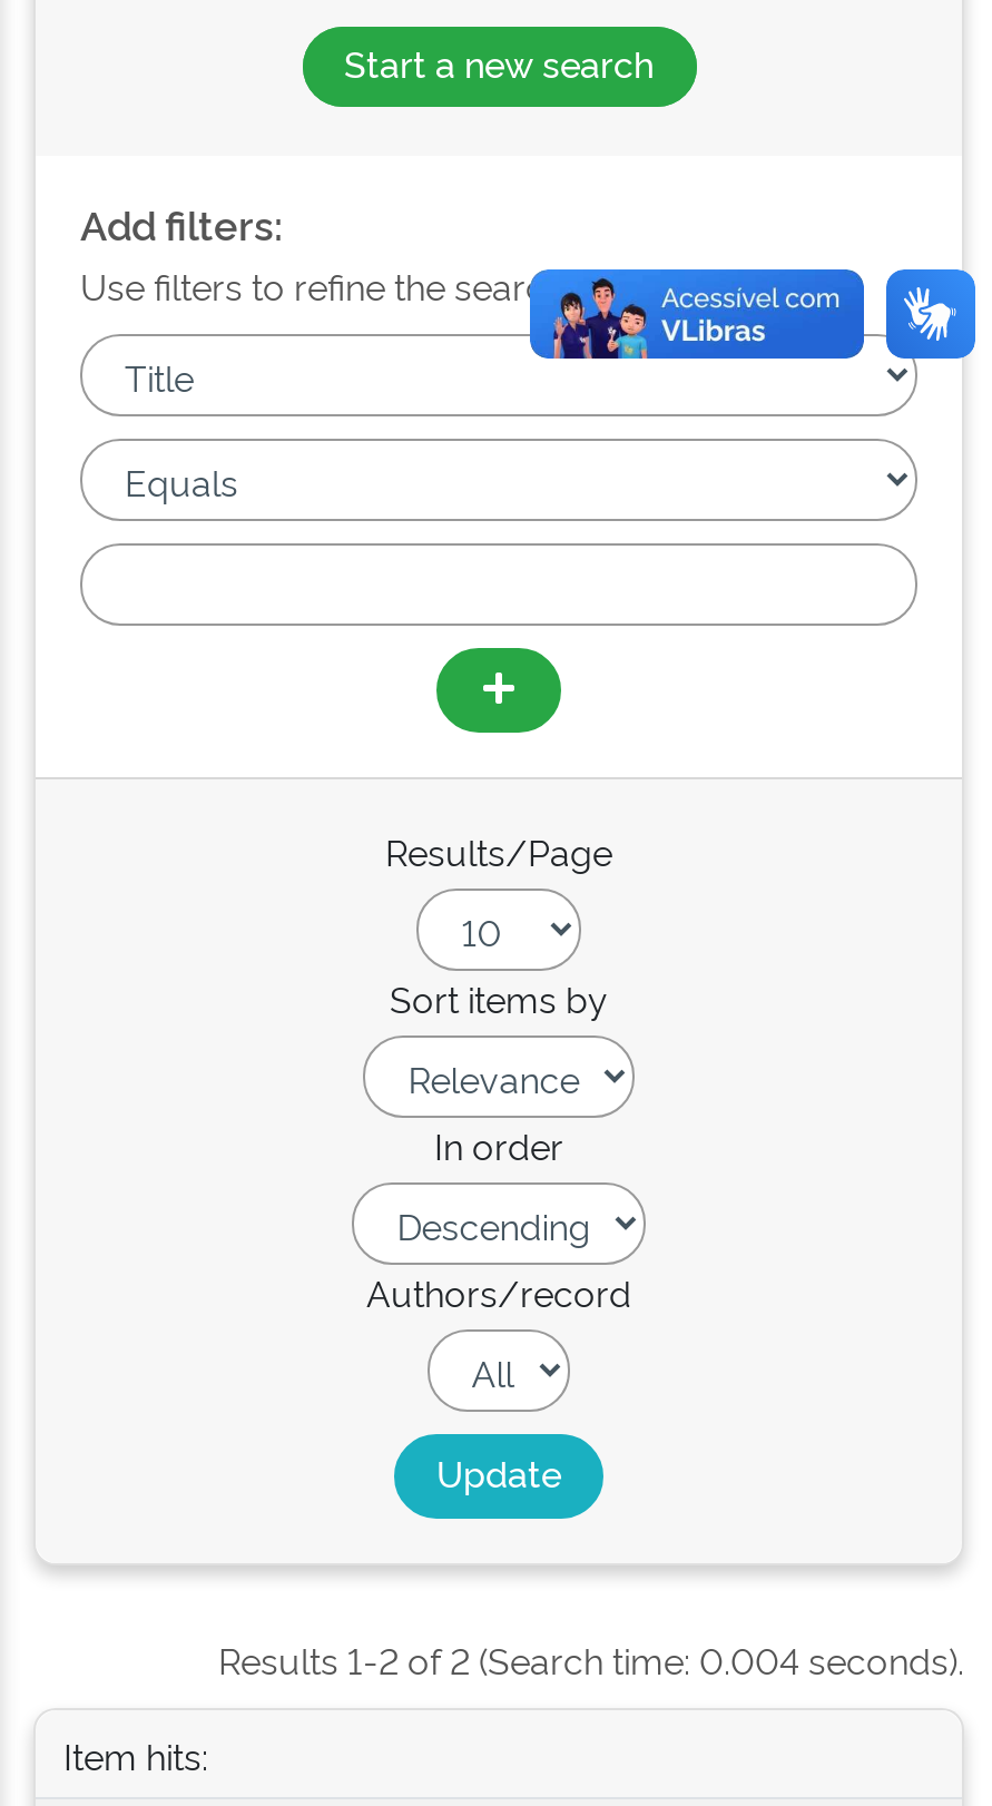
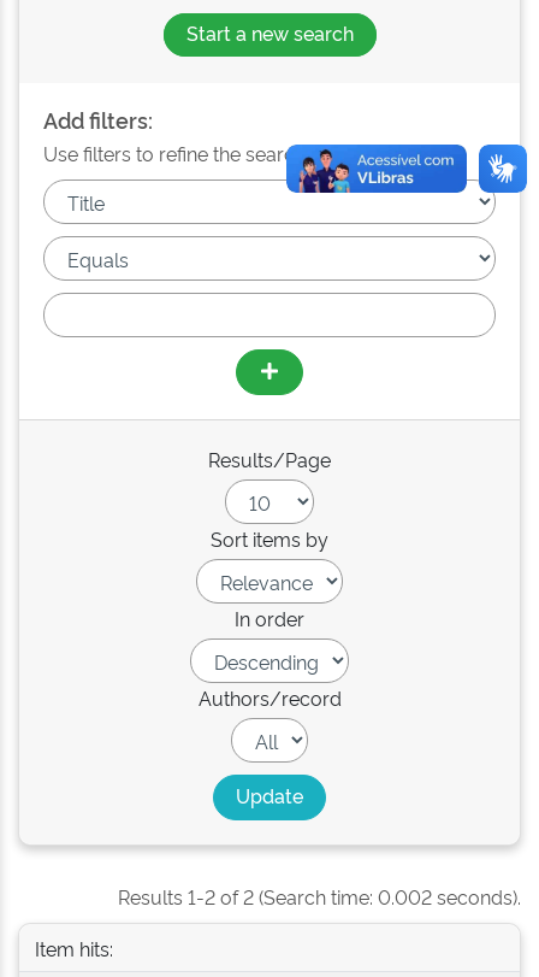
- Results 1-2 of 2 (Search time: 0.004 seconds).
+ Results 1-2 of 2 (Search time: 0.002 seconds).
